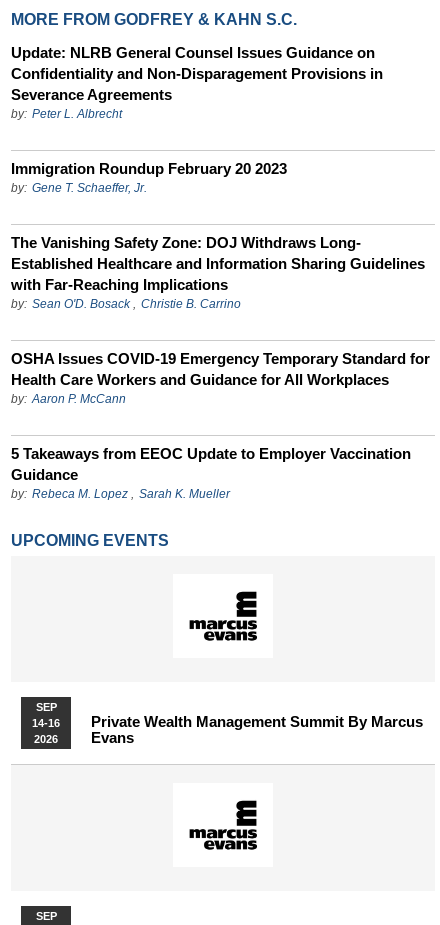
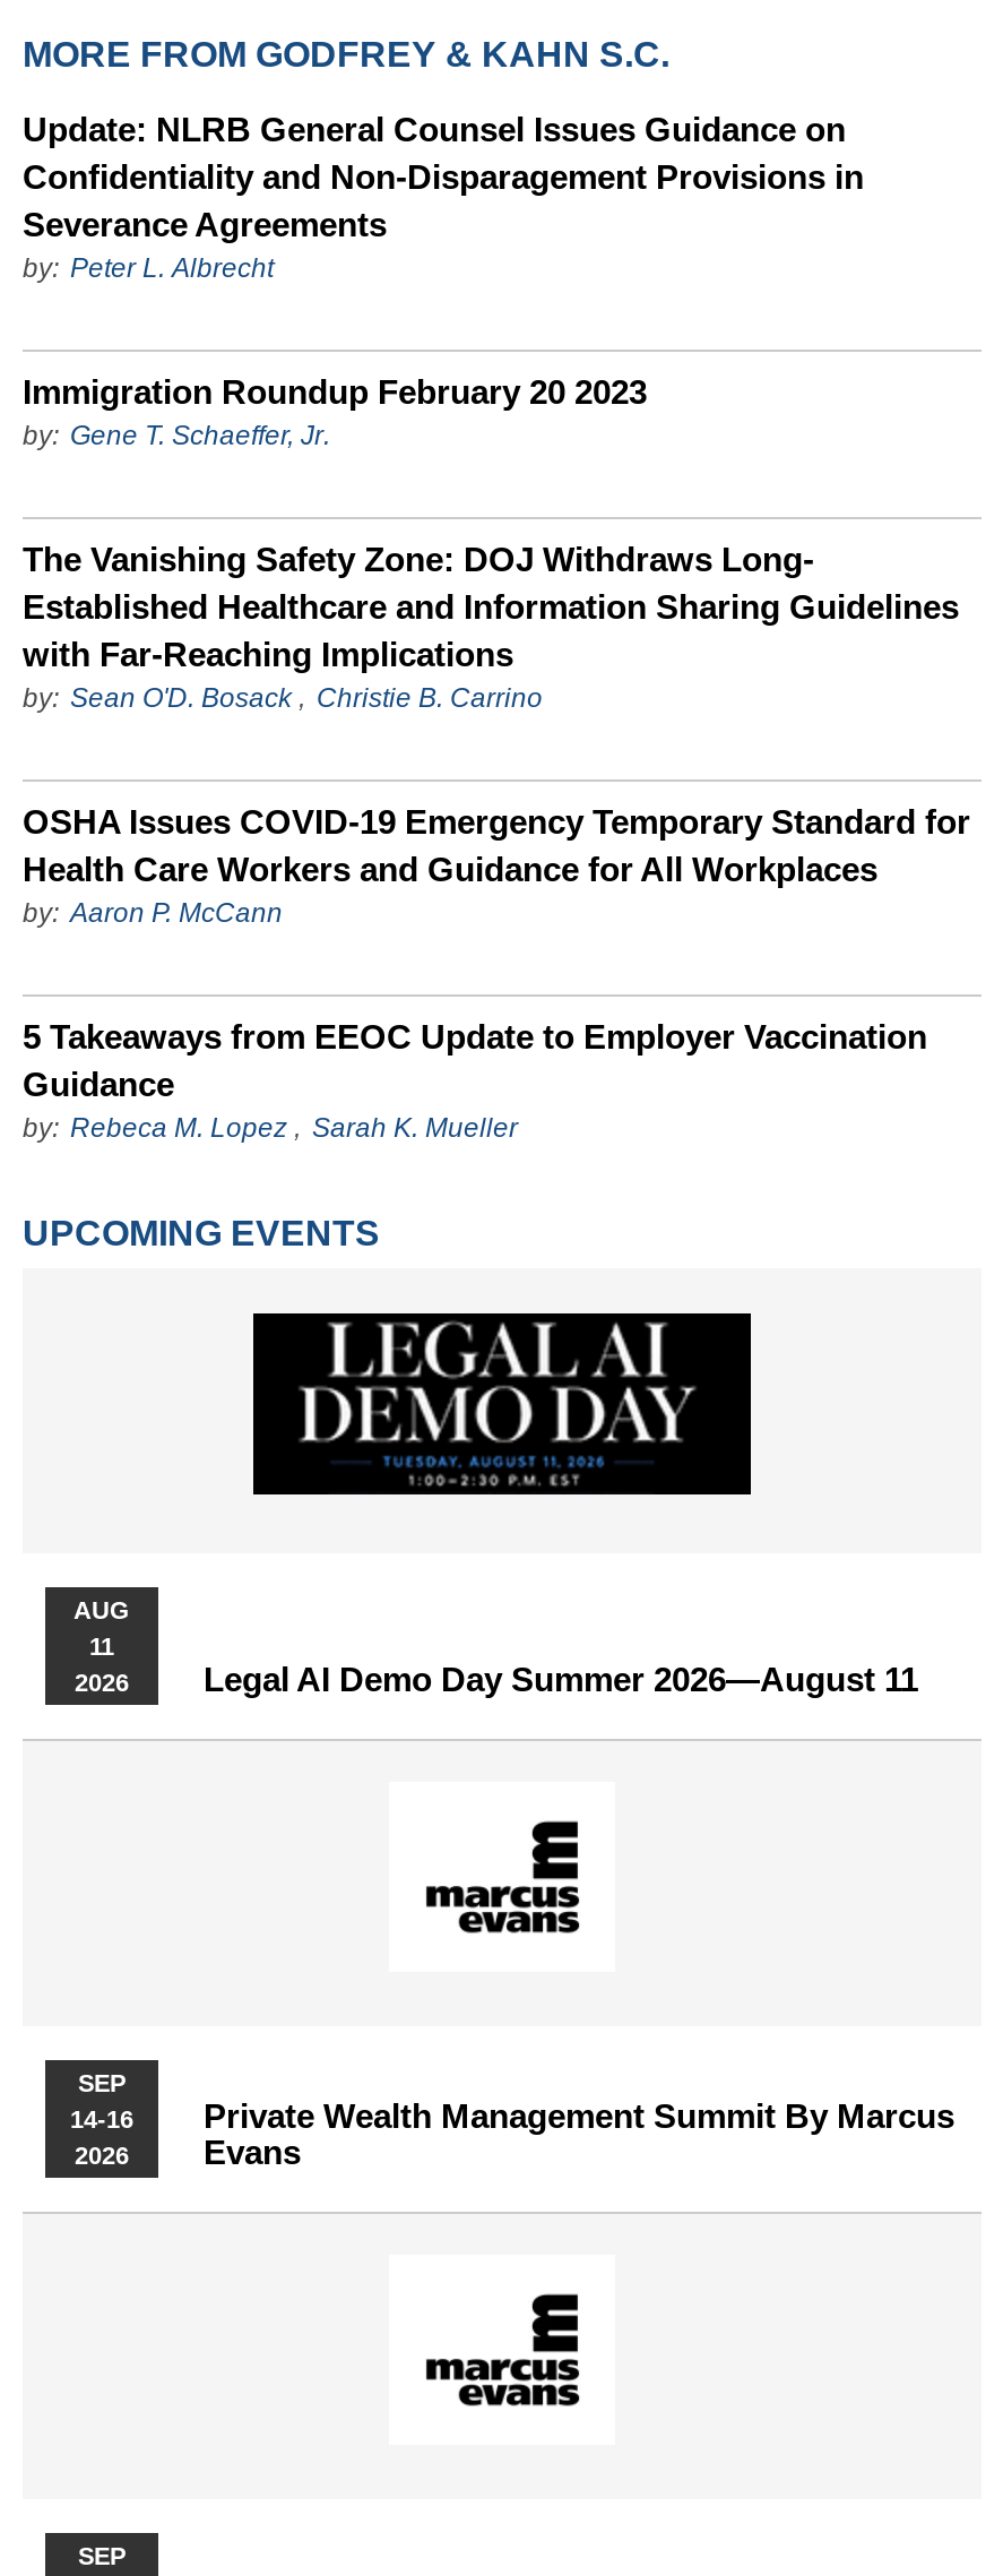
+ AUG
+ 11
+ 2026
+ Legal AI Demo Day Summer 2026—August 11

+ [image]
